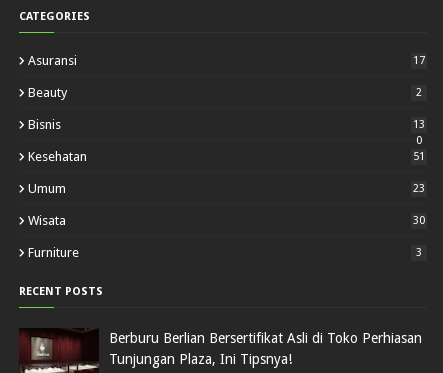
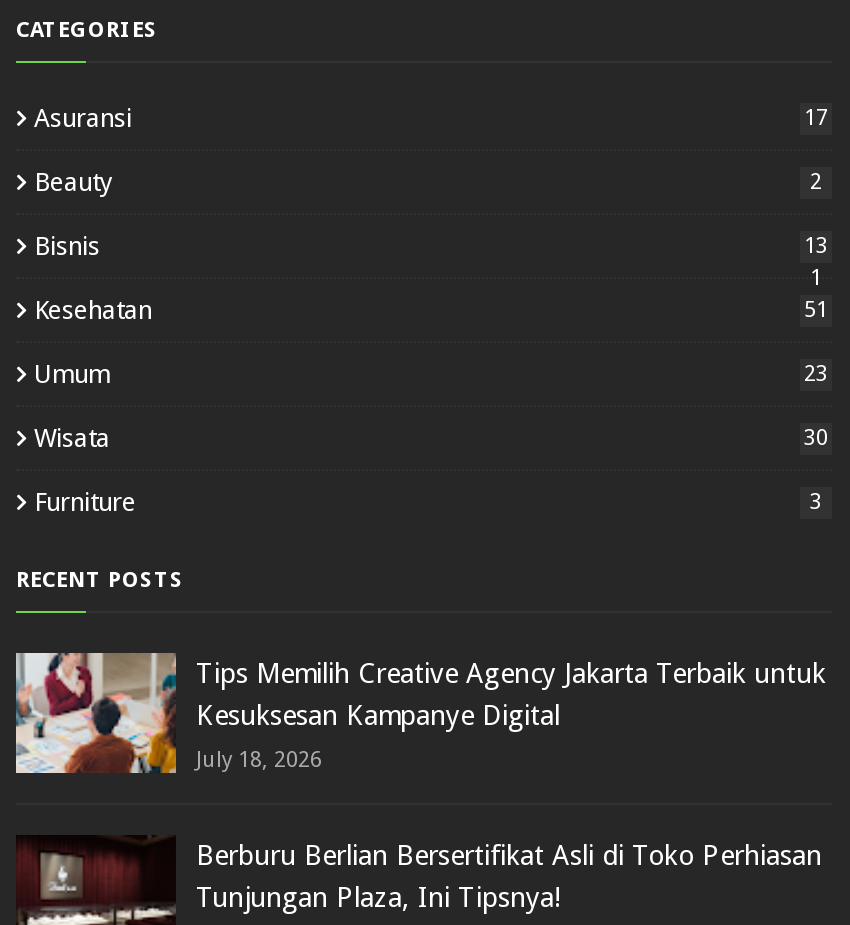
- 0
+ 1

+ [image]
+ Tips Memilih Creative Agency Jakarta Terbaik untuk
+ Kesuksesan Kampanye Digital
+ July 18, 2026
